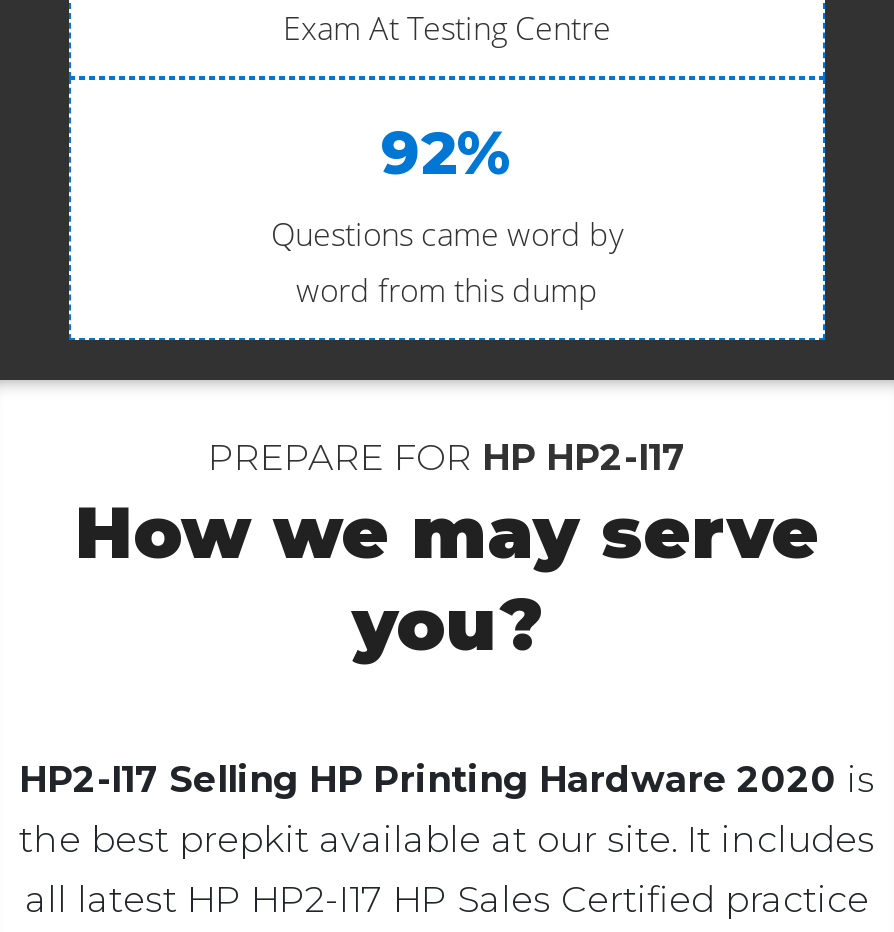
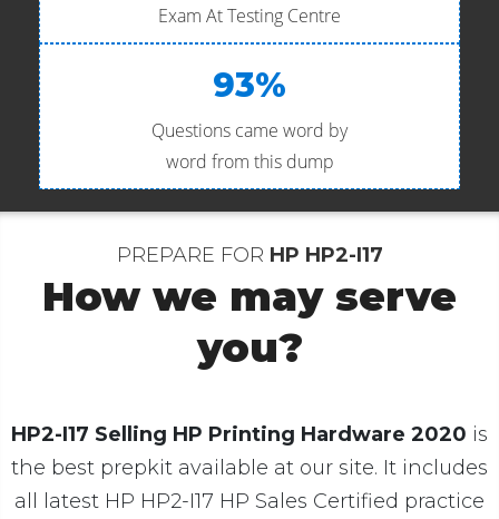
- 92%
+ 93%
